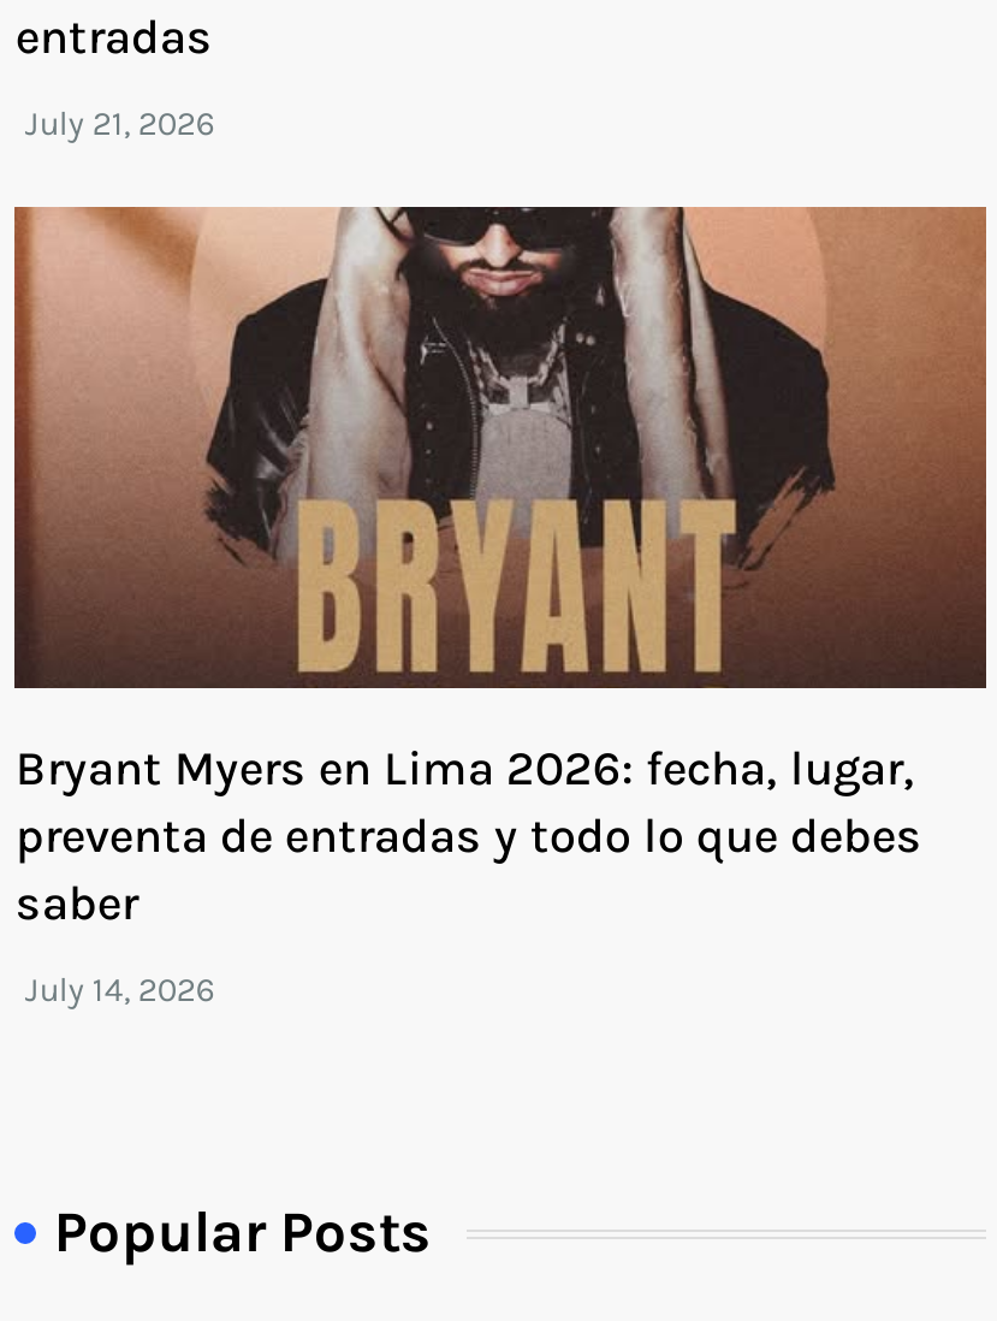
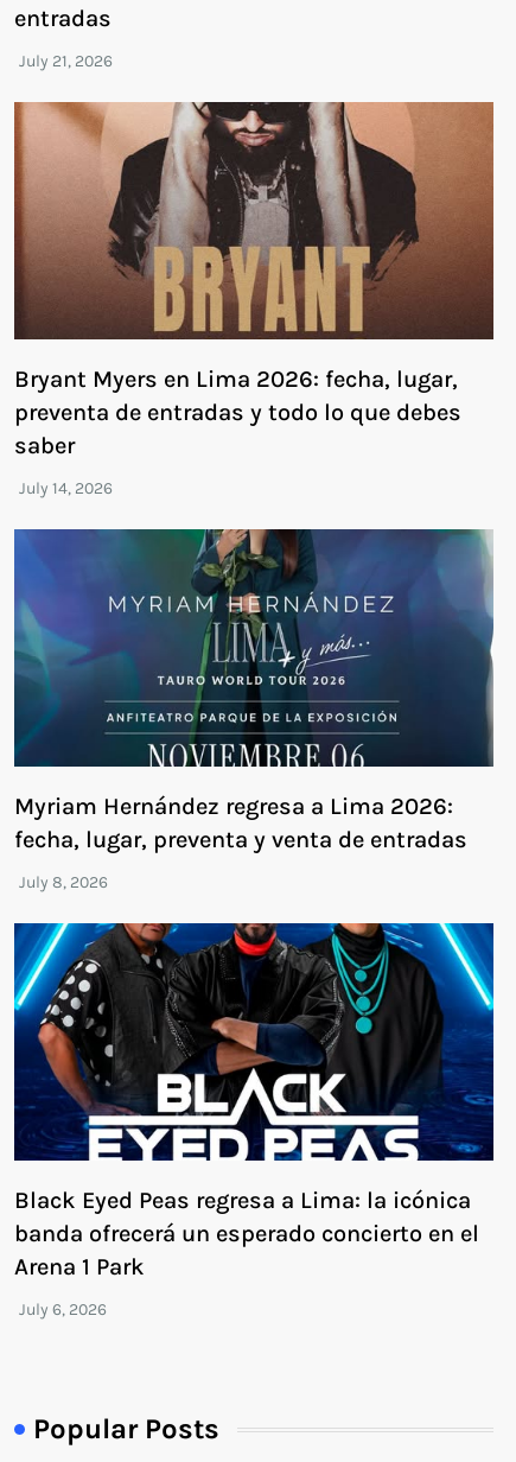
+ [image]
+ Myriam Hernández regresa a Lima 2026:
+ fecha, lugar, preventa y venta de entradas

+ [image]
+ Black Eyed Peas regresa a Lima: la icónica
+ banda ofrecerá un esperado concierto en el
+ Arena 1 Park
